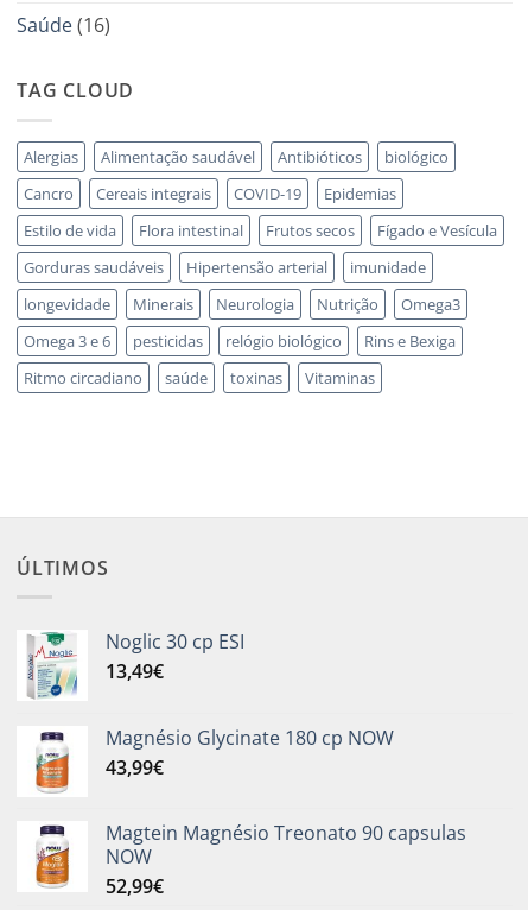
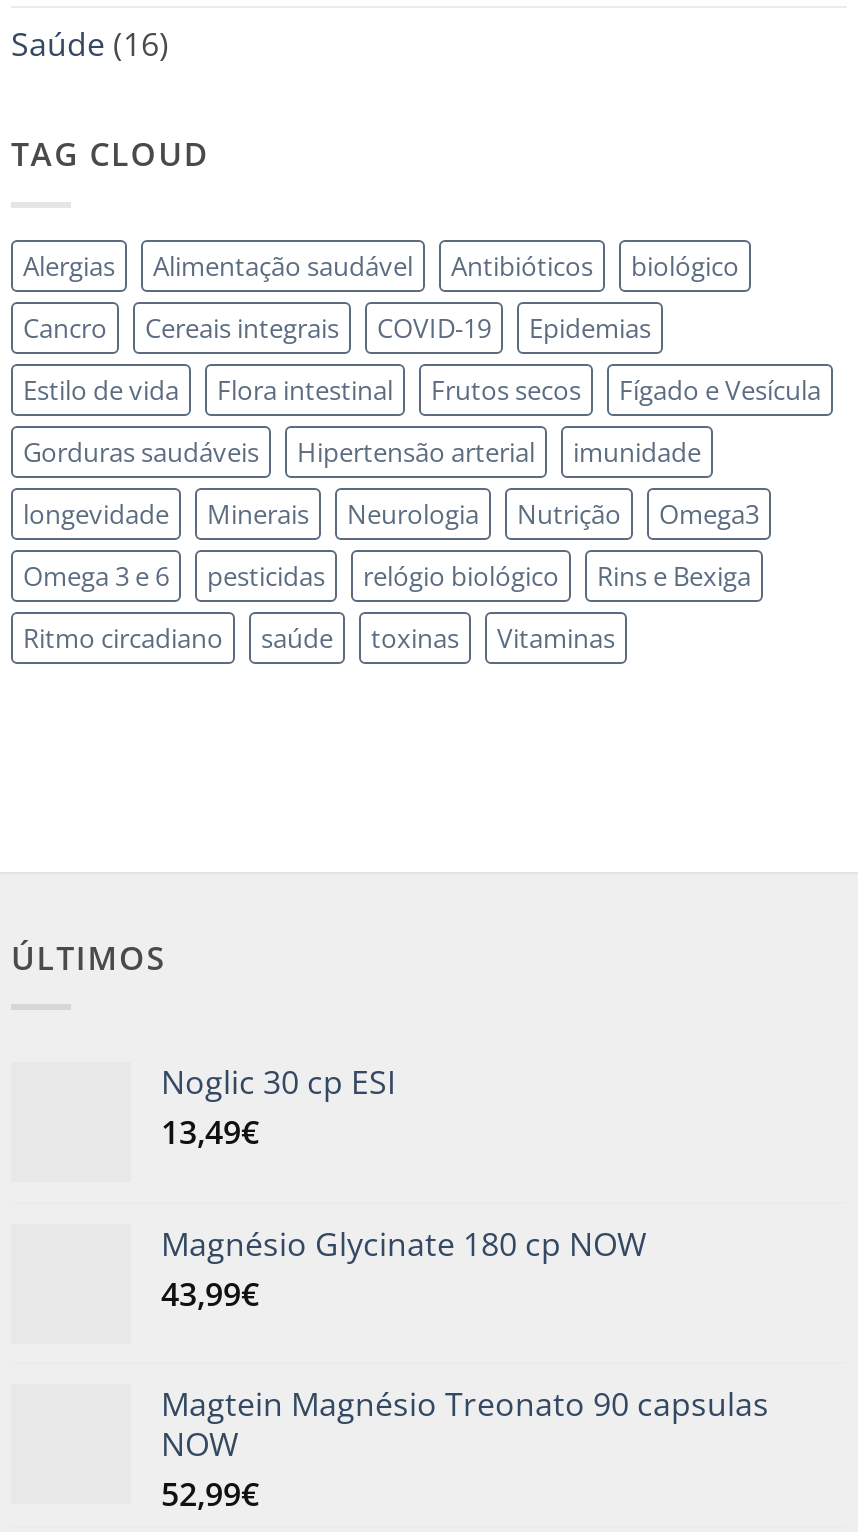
- [image]

- [image]

- [image]
